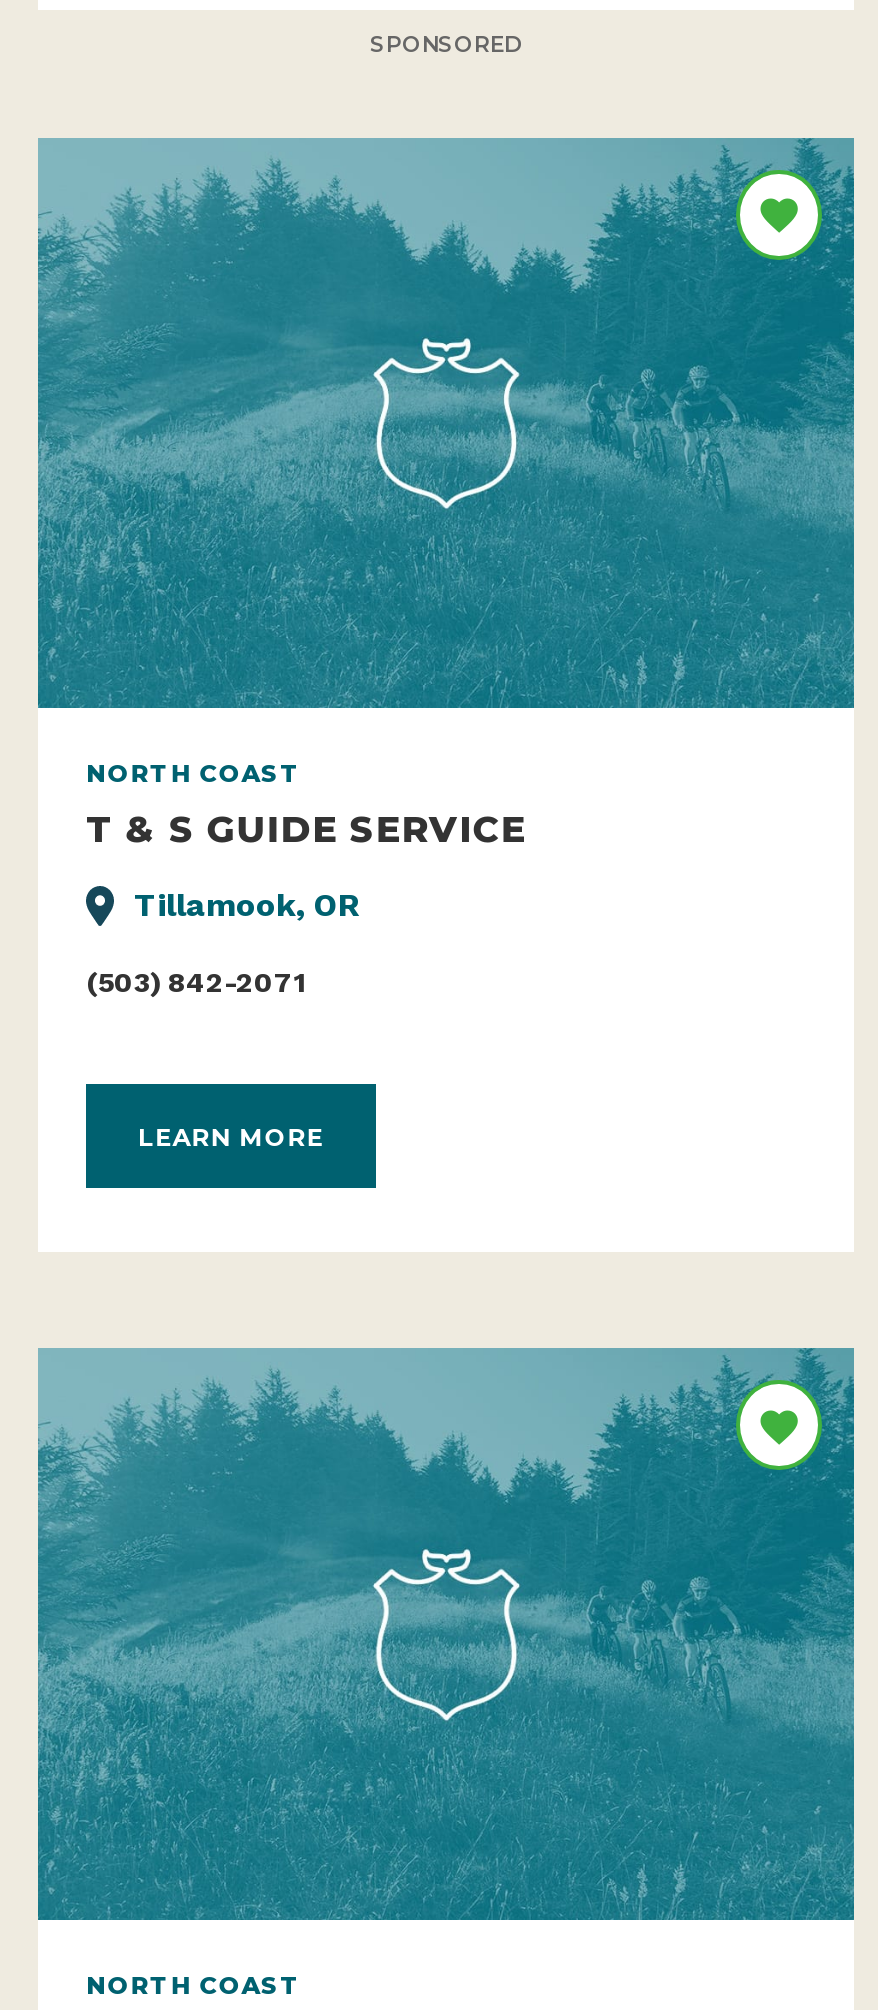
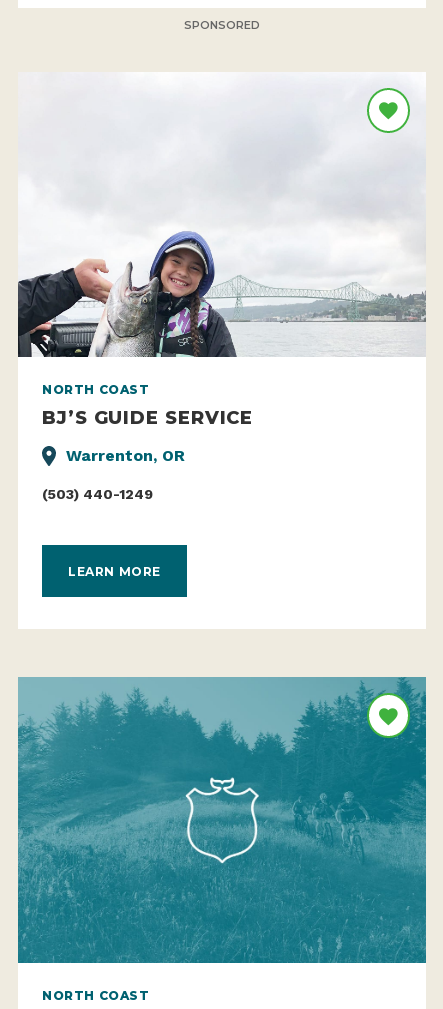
- [image]
+ [image]

- T & S GUIDE SERVICE
+ BJ’S GUIDE SERVICE

- Tillamook, OR
+ Warrenton, OR

- (503) 842-2071
+ (503) 440-1249
